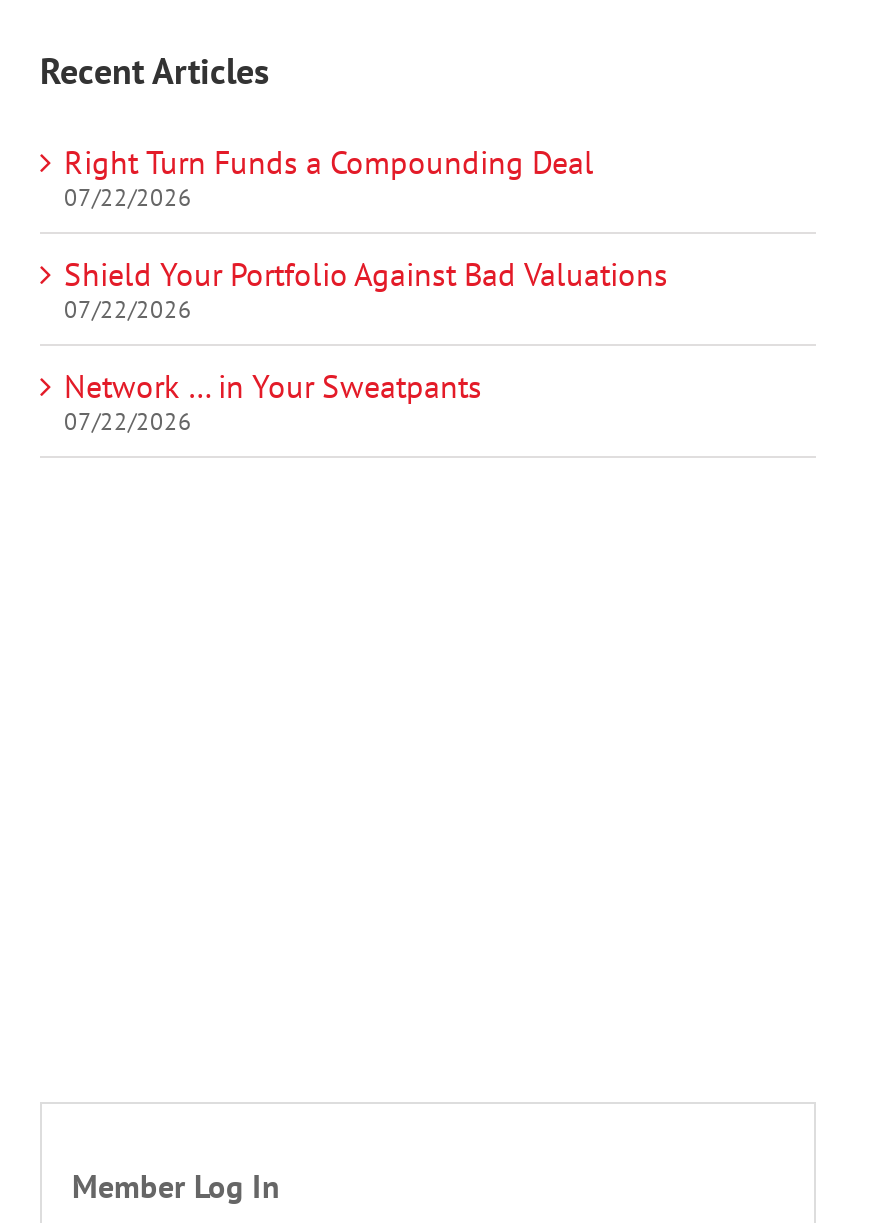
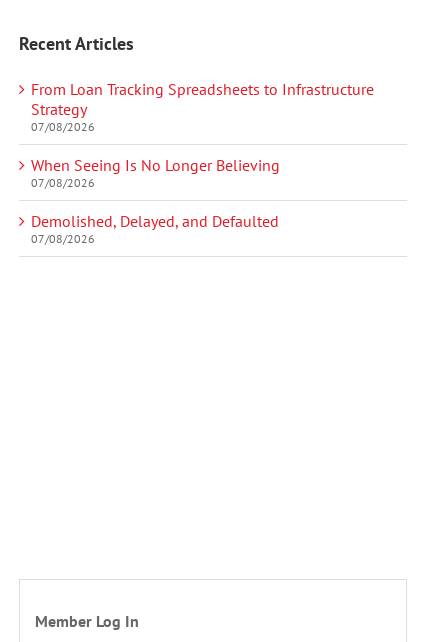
- Right Turn Funds a Compounding Deal
- 07/22/2026
+ From Loan Tracking Spreadsheets to Infrastructure
+ Strategy
+ 07/08/2026

- Shield Your Portfolio Against Bad Valuations
- 07/22/2026
+ When Seeing Is No Longer Believing
+ 07/08/2026

- Network … in Your Sweatpants
- 07/22/2026
+ Demolished, Delayed, and Defaulted
+ 07/08/2026
